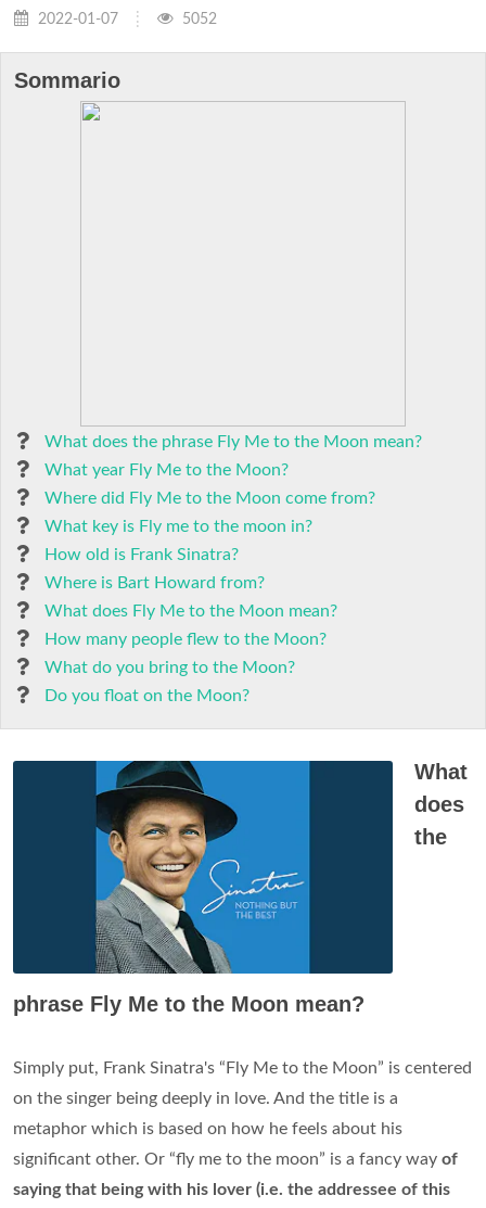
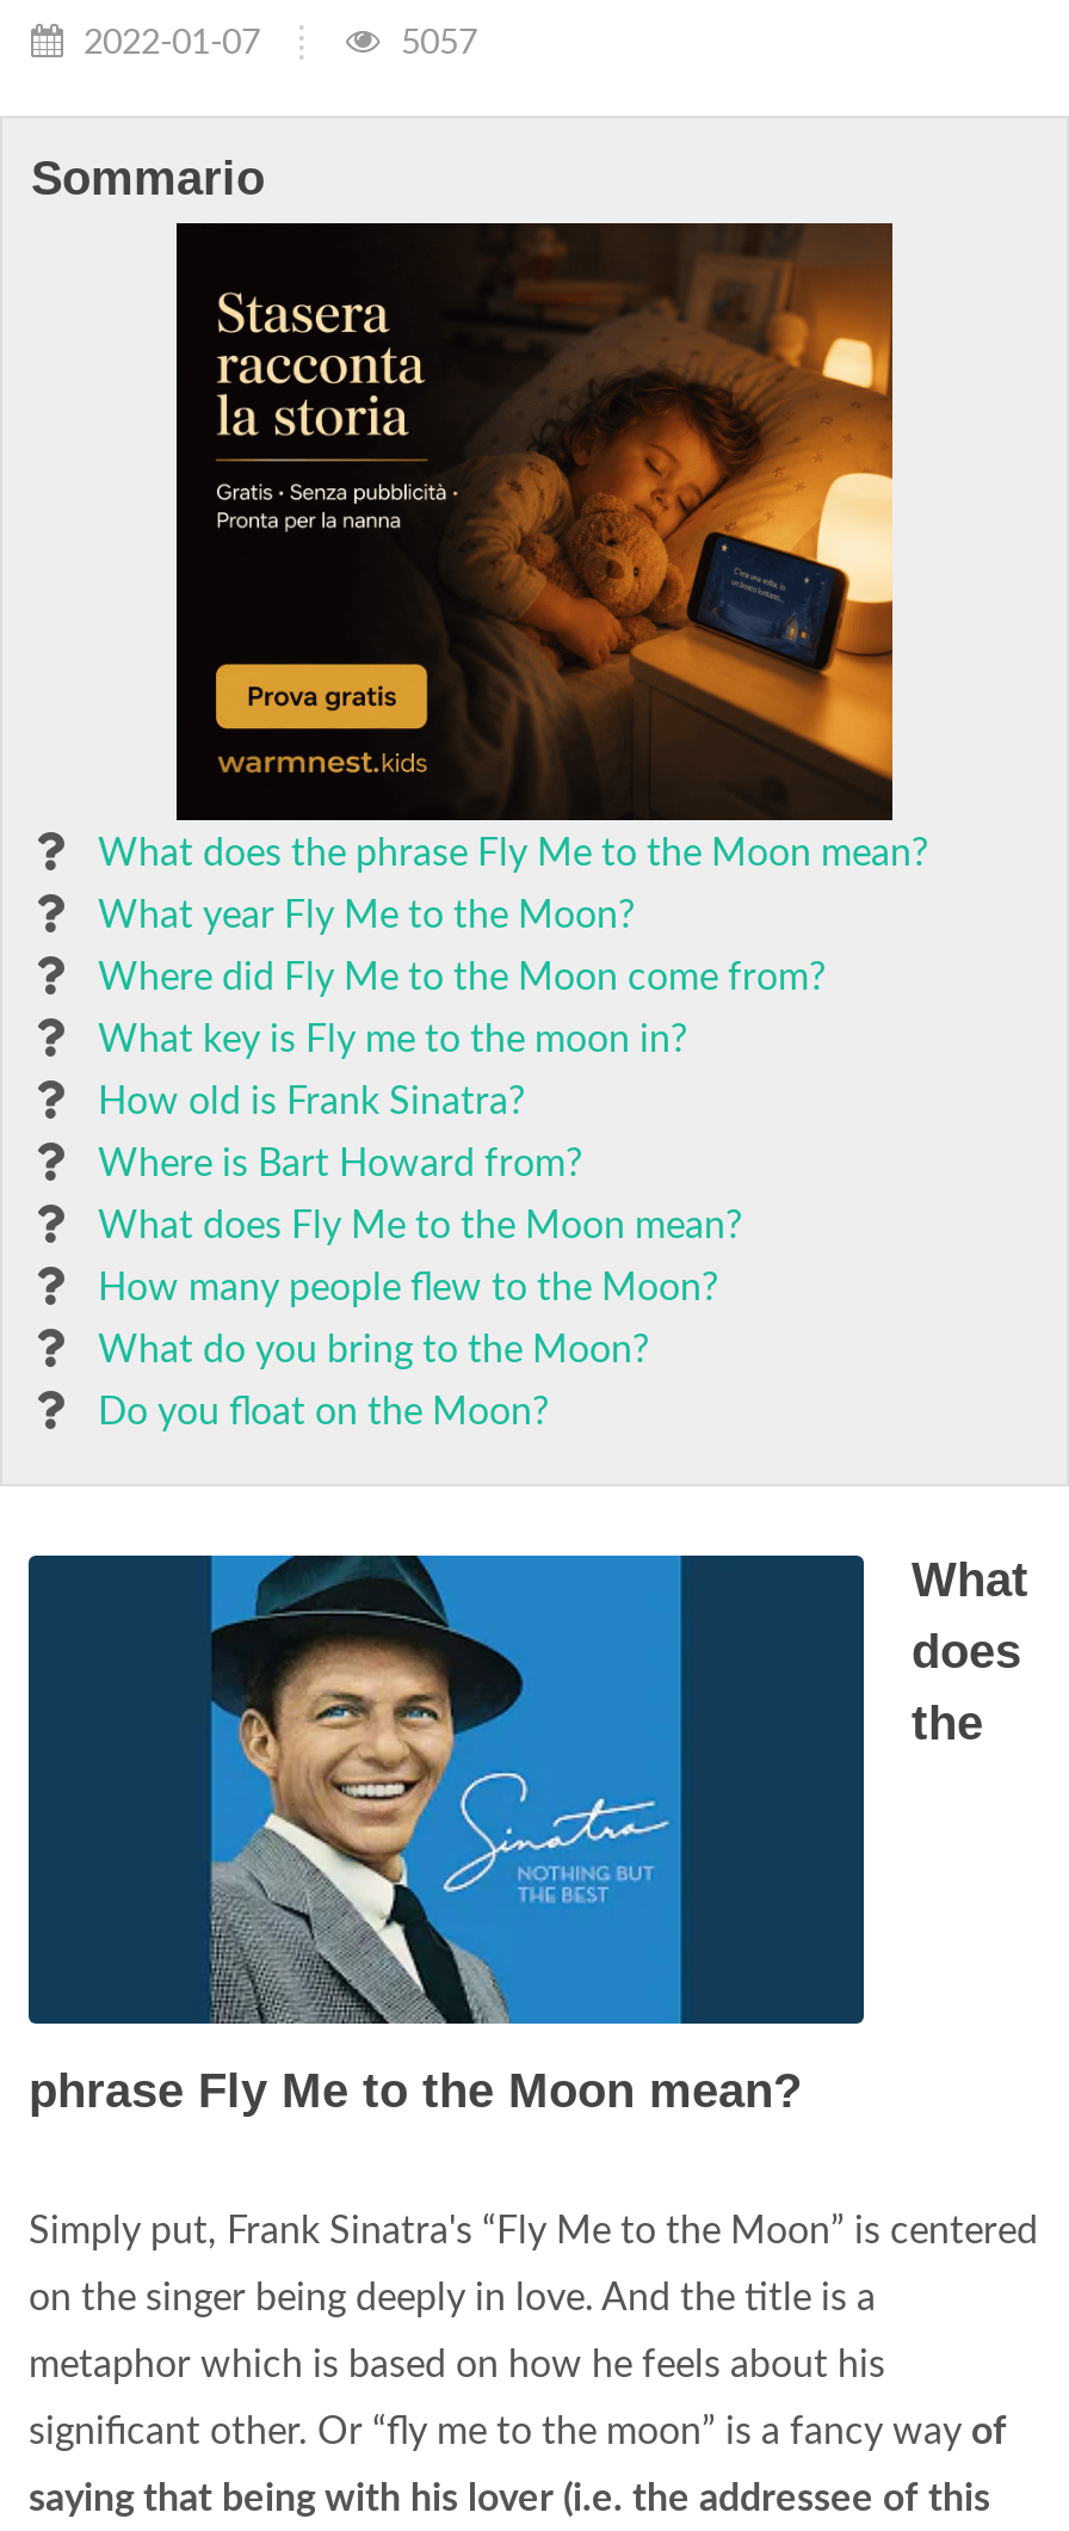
- 5052
+ 5057

+ [image]
